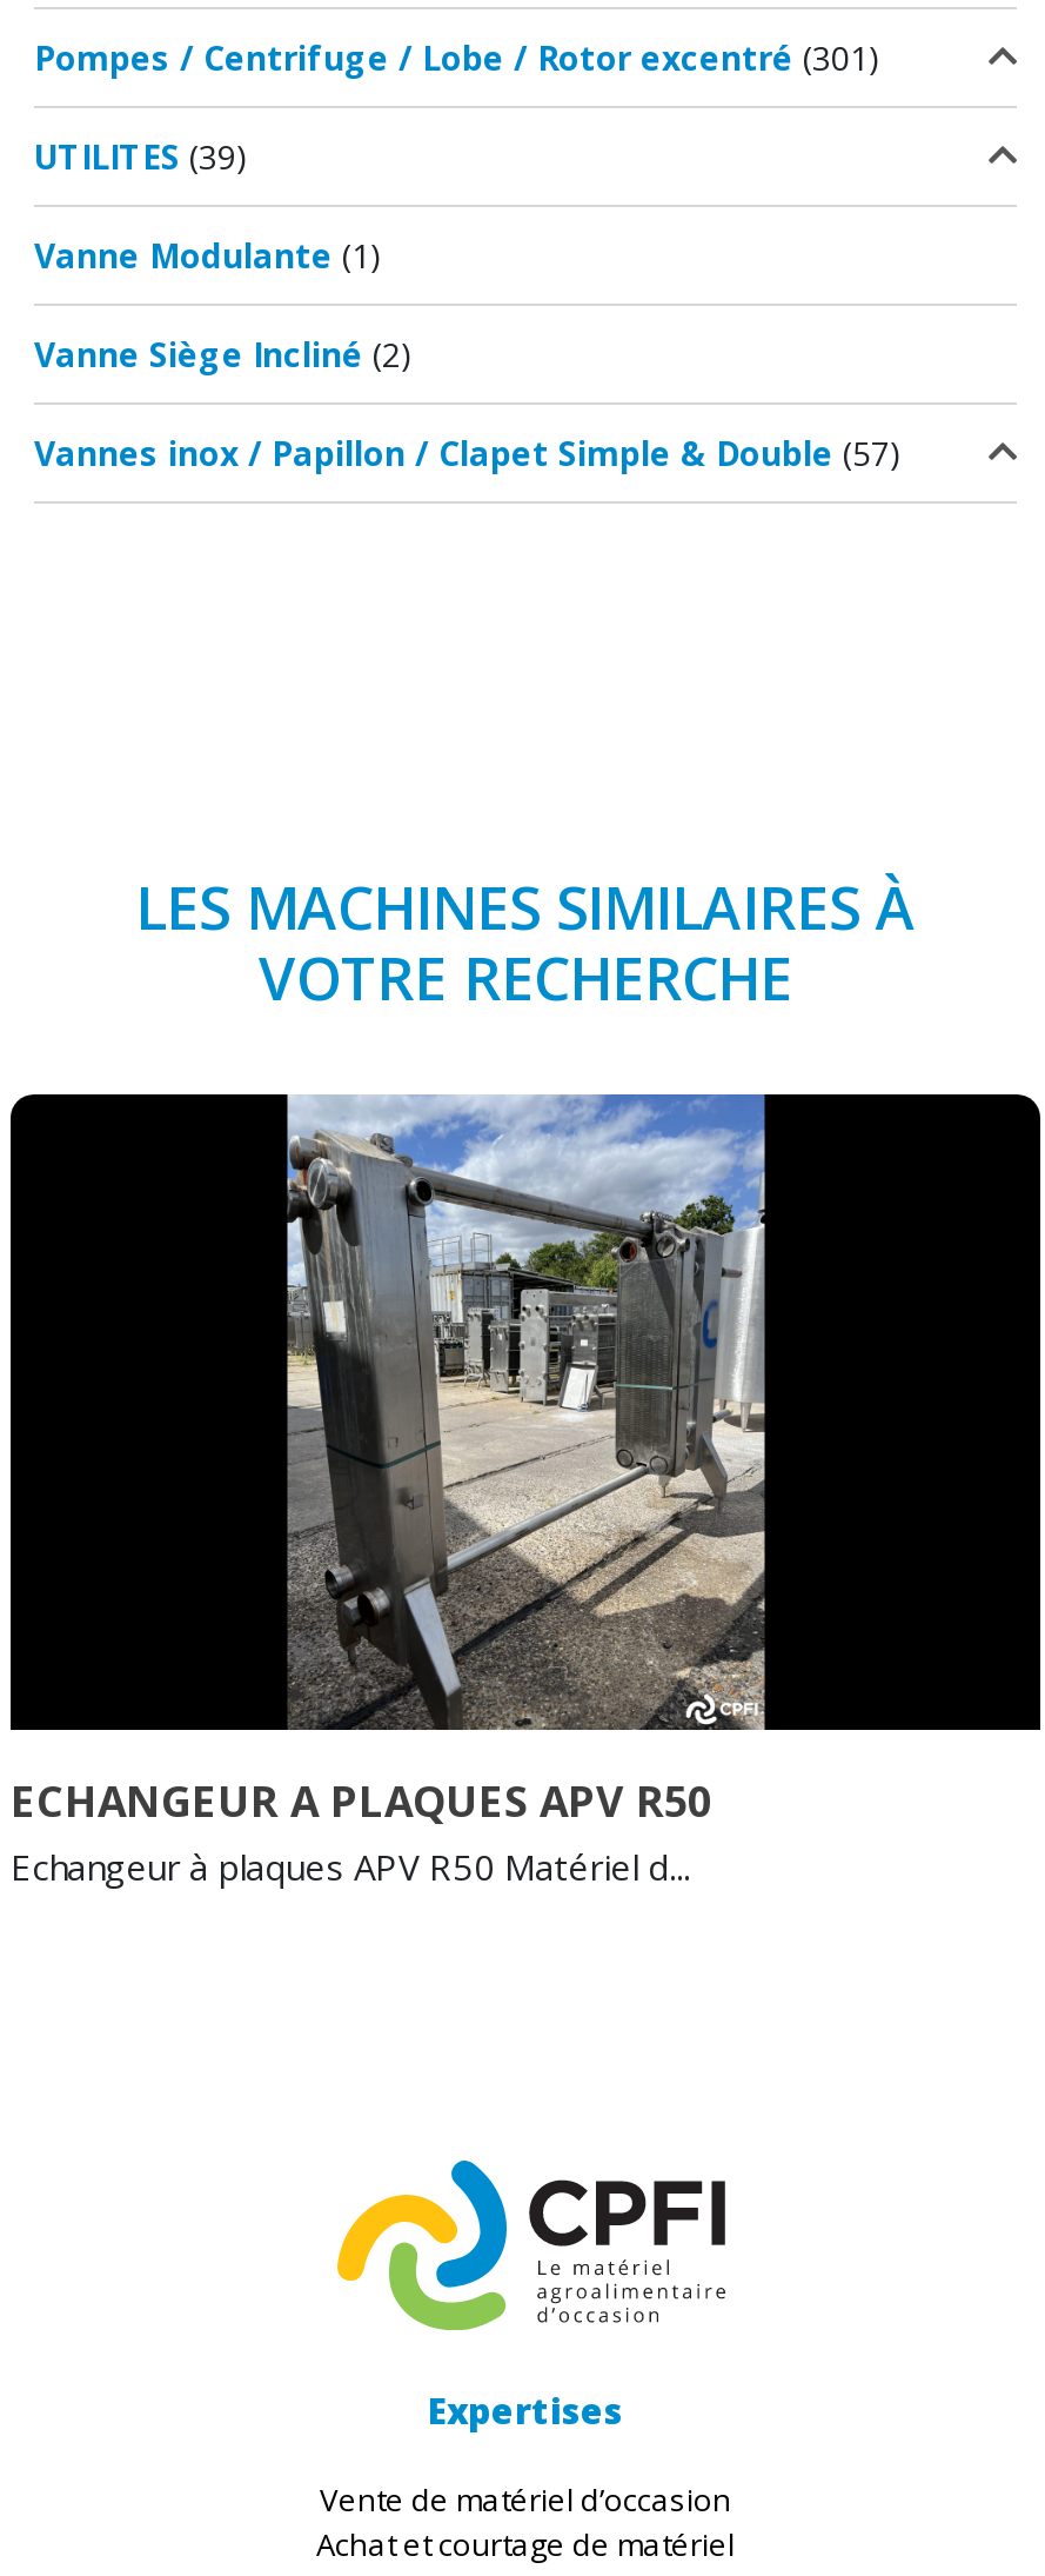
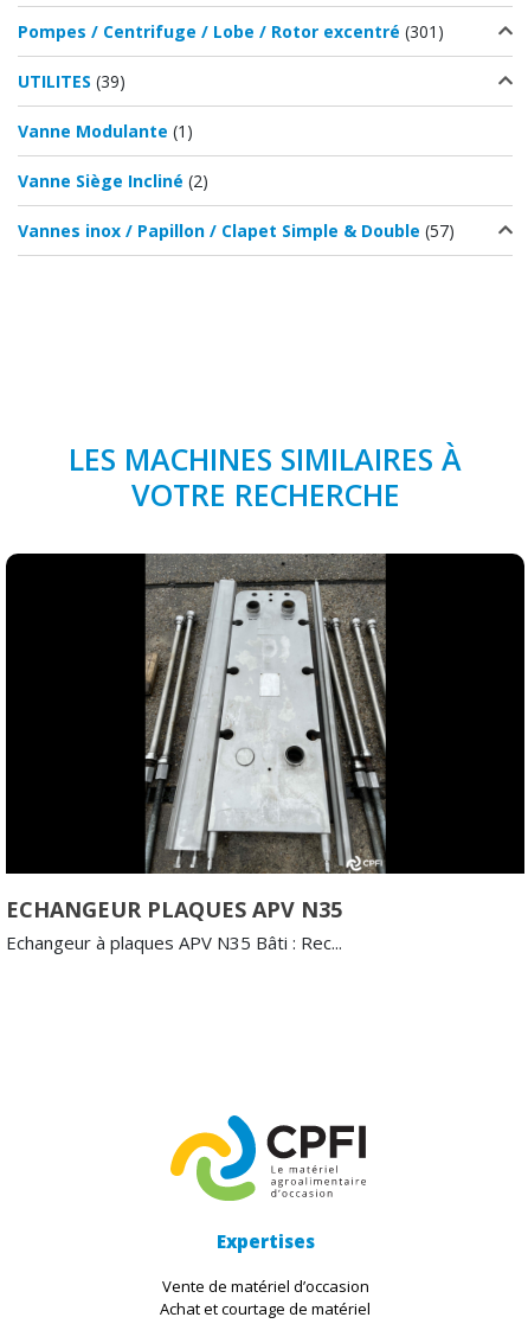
- [image]
- ECHANGEUR A PLAQUES APV R50
- Echangeur à plaques APV R50 Matériel d...
+ [image]
+ ECHANGEUR PLAQUES APV N35
+ Echangeur à plaques APV N35 Bâti : Rec...
